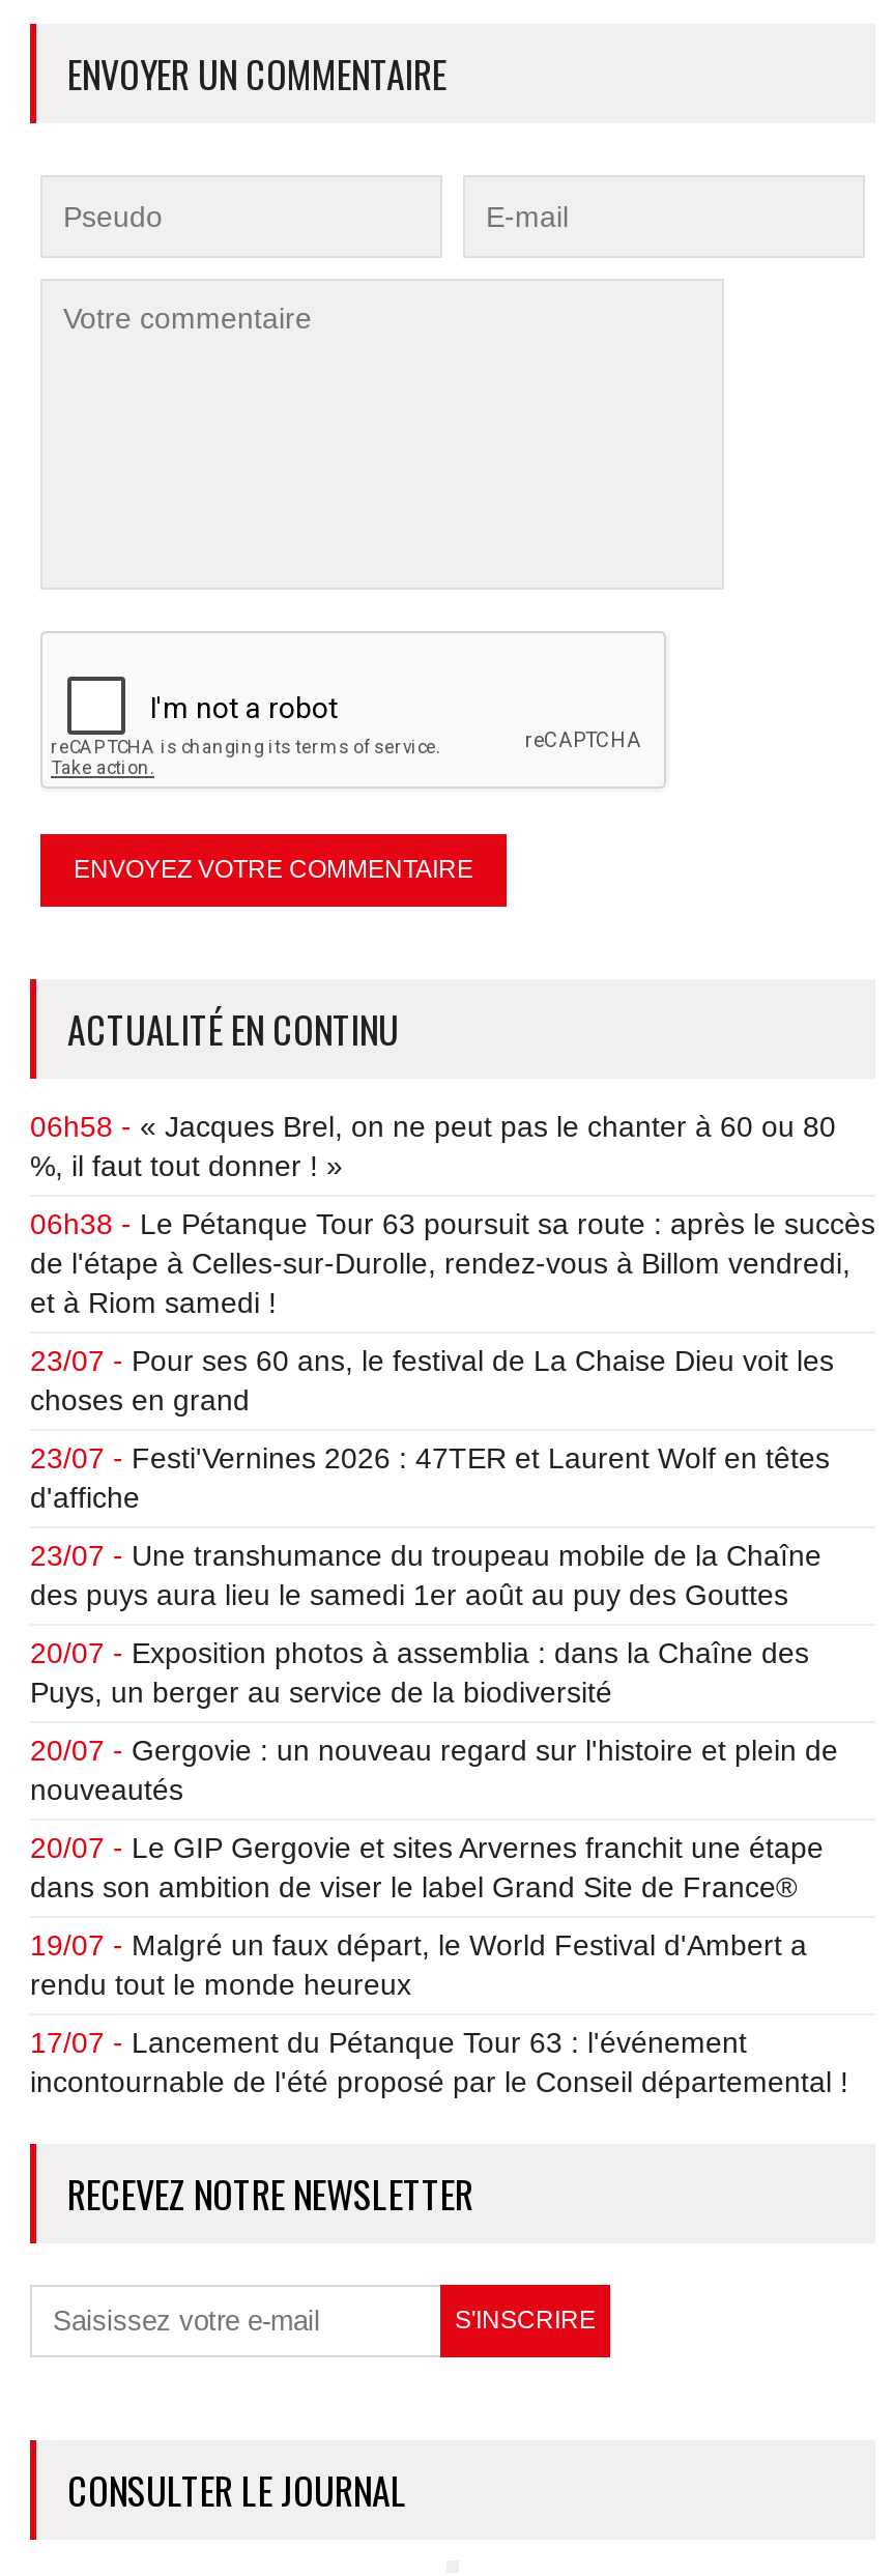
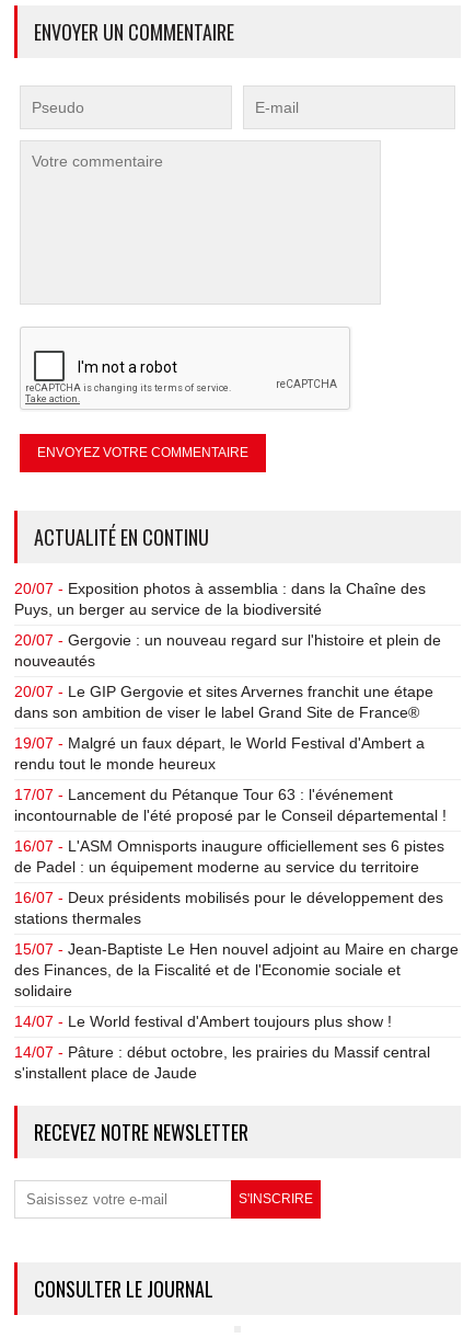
- 06h58 - « Jacques Brel, on ne peut pas le chanter à 60 ou 80
- %, il faut tout donner ! »
- 06h38 - Le Pétanque Tour 63 poursuit sa route : après le succès
- de l'étape à Celles-sur-Durolle, rendez-vous à Billom vendredi,
- et à Riom samedi !
- 23/07 - Pour ses 60 ans, le festival de La Chaise Dieu voit les
- choses en grand
- 23/07 - Festi'Vernines 2026 : 47TER et Laurent Wolf en têtes
- d'affiche
- 23/07 - Une transhumance du troupeau mobile de la Chaîne
- des puys aura lieu le samedi 1er août au puy des Gouttes

moved up: 20/07 - Exposition photos à assemblia : dans la Chaîne des | Puys, un berger au service de la biodiversité | 20/07 - Gergovie : un nouveau regard sur l'histoire et plein de | ... | 17/07 - Lancement du Pétanque Tour 63 : l'événement | incontournable de l'été proposé par le Conseil départemental !

+ 16/07 - L'ASM Omnisports inaugure officiellement ses 6 pistes
+ de Padel : un équipement moderne au service du territoire
+ 16/07 - Deux présidents mobilisés pour le développement des
+ stations thermales
+ 15/07 - Jean-Baptiste Le Hen nouvel adjoint au Maire en charge
+ des Finances, de la Fiscalité et de l'Economie sociale et
+ solidaire
+ 14/07 - Le World festival d'Ambert toujours plus show !
+ 14/07 - Pâture : début octobre, les prairies du Massif central
+ s'installent place de Jaude
